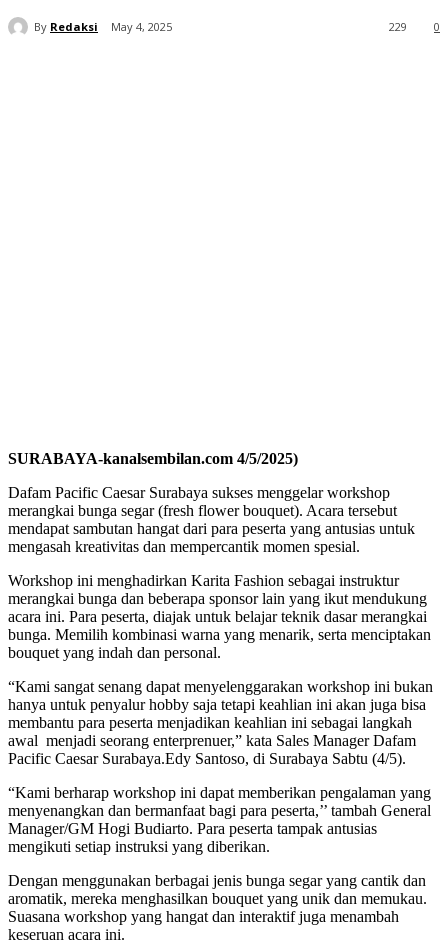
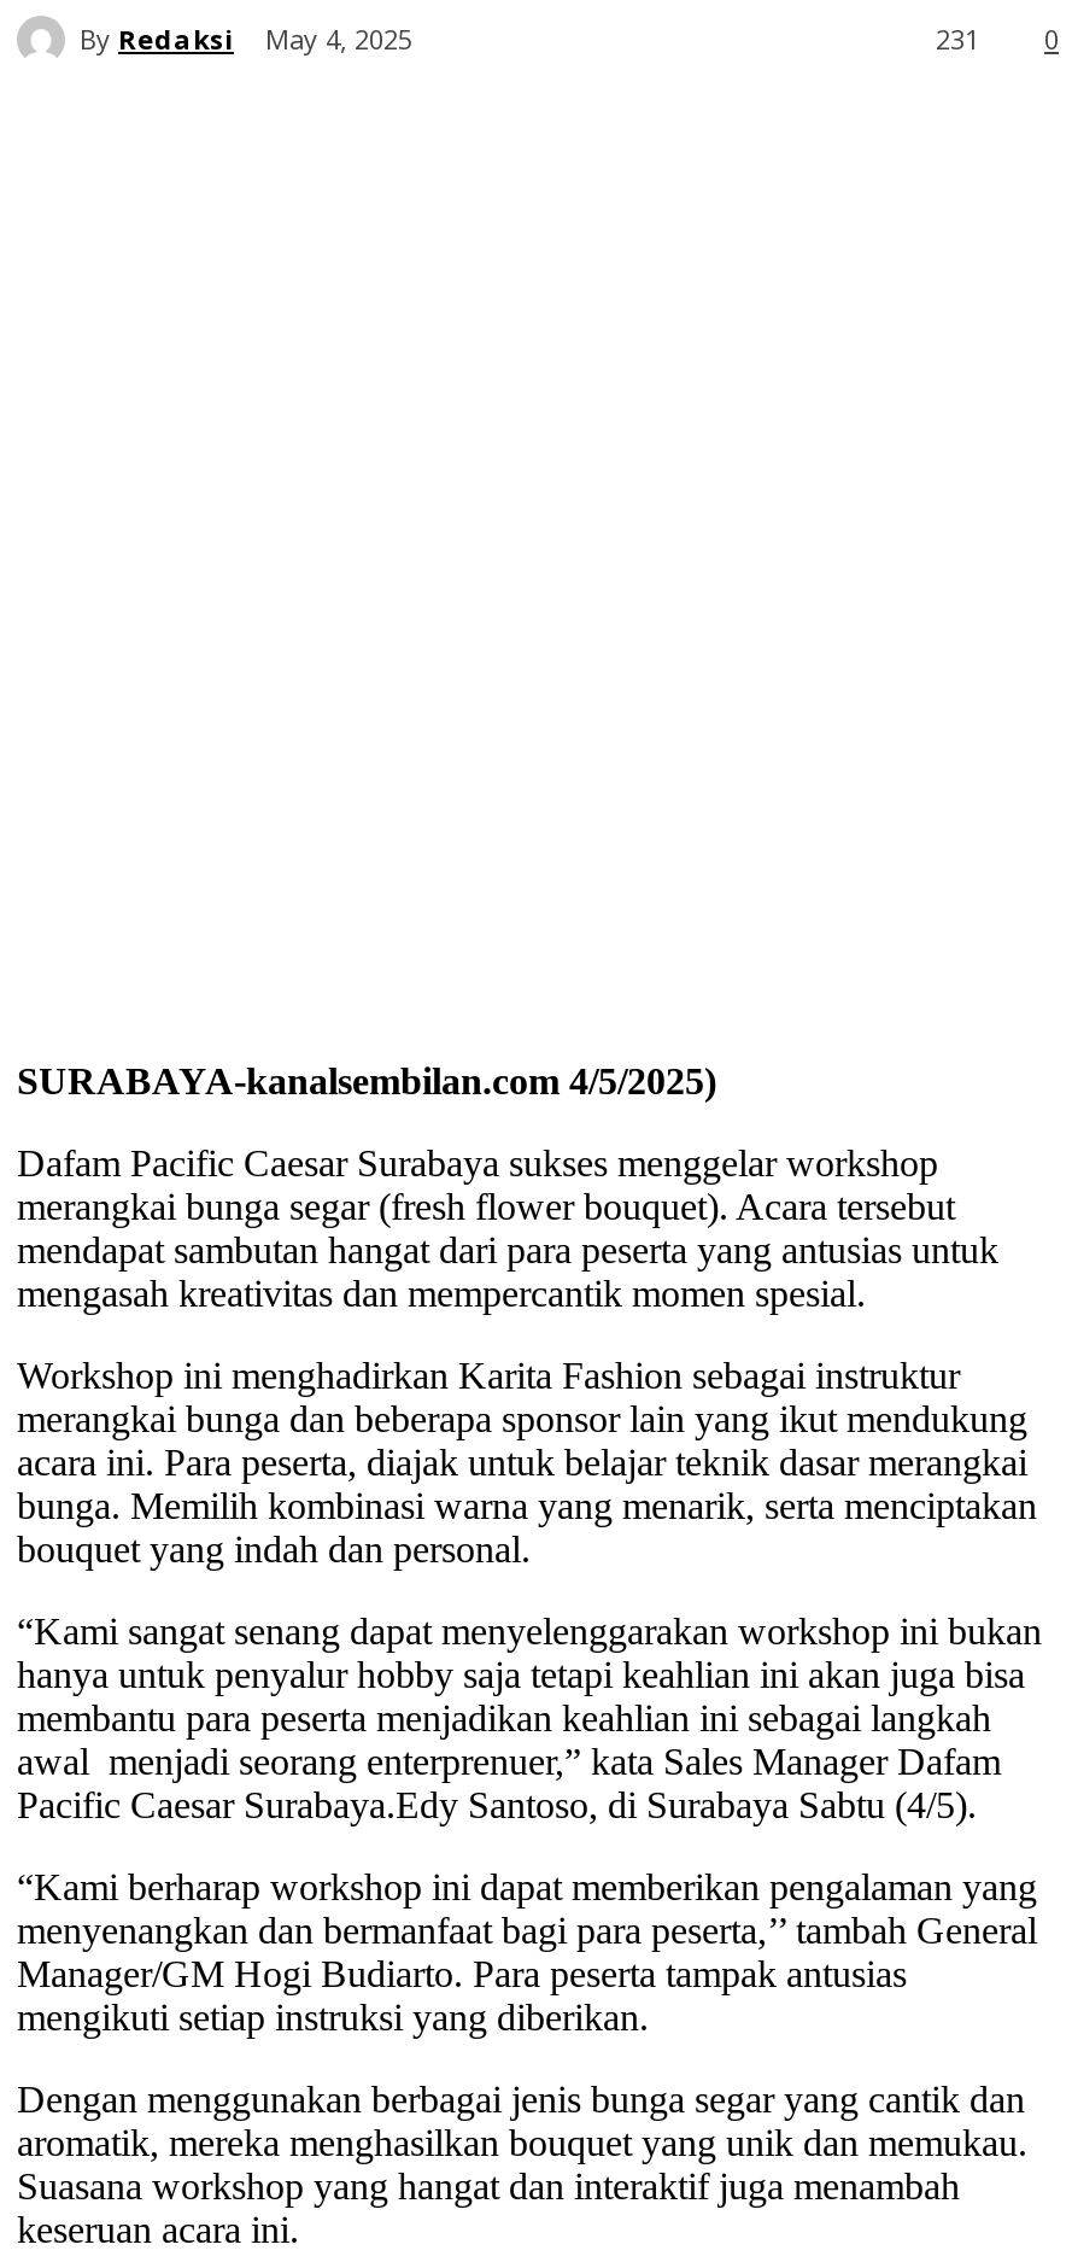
- 229 0
+ 231 0
